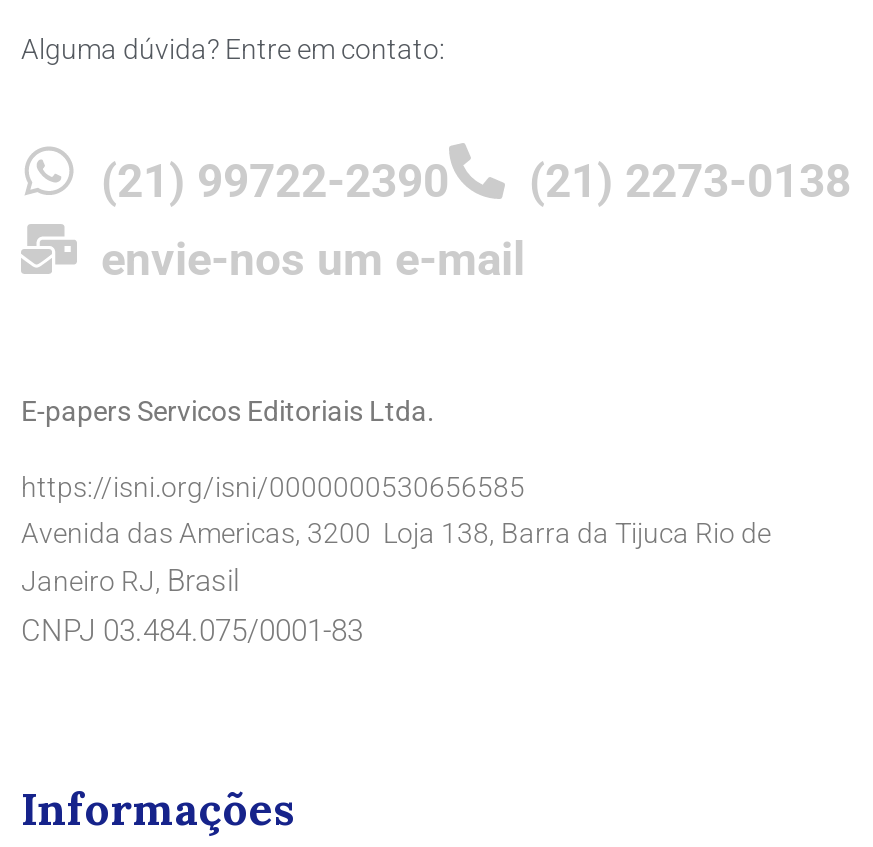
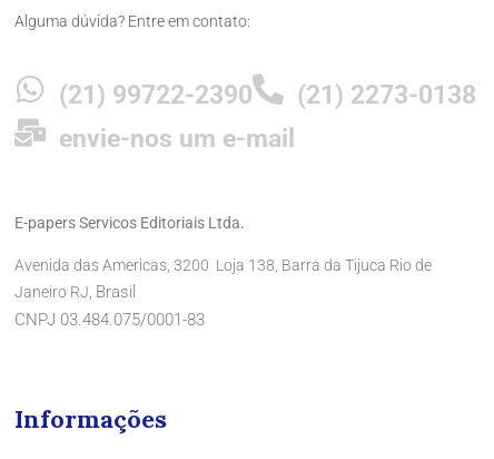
- https://isni.org/isni/0000000530656585
